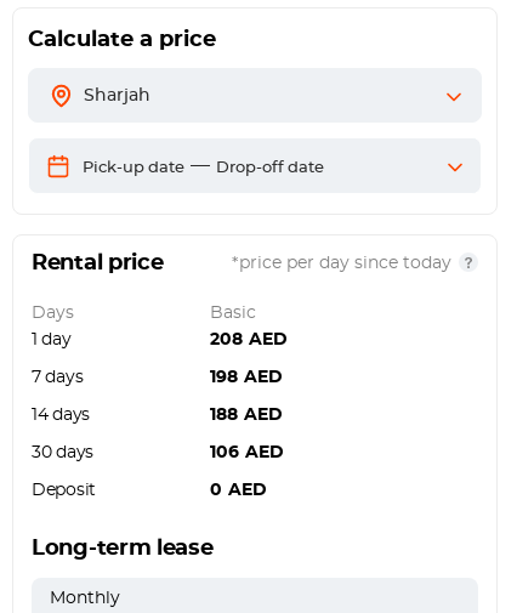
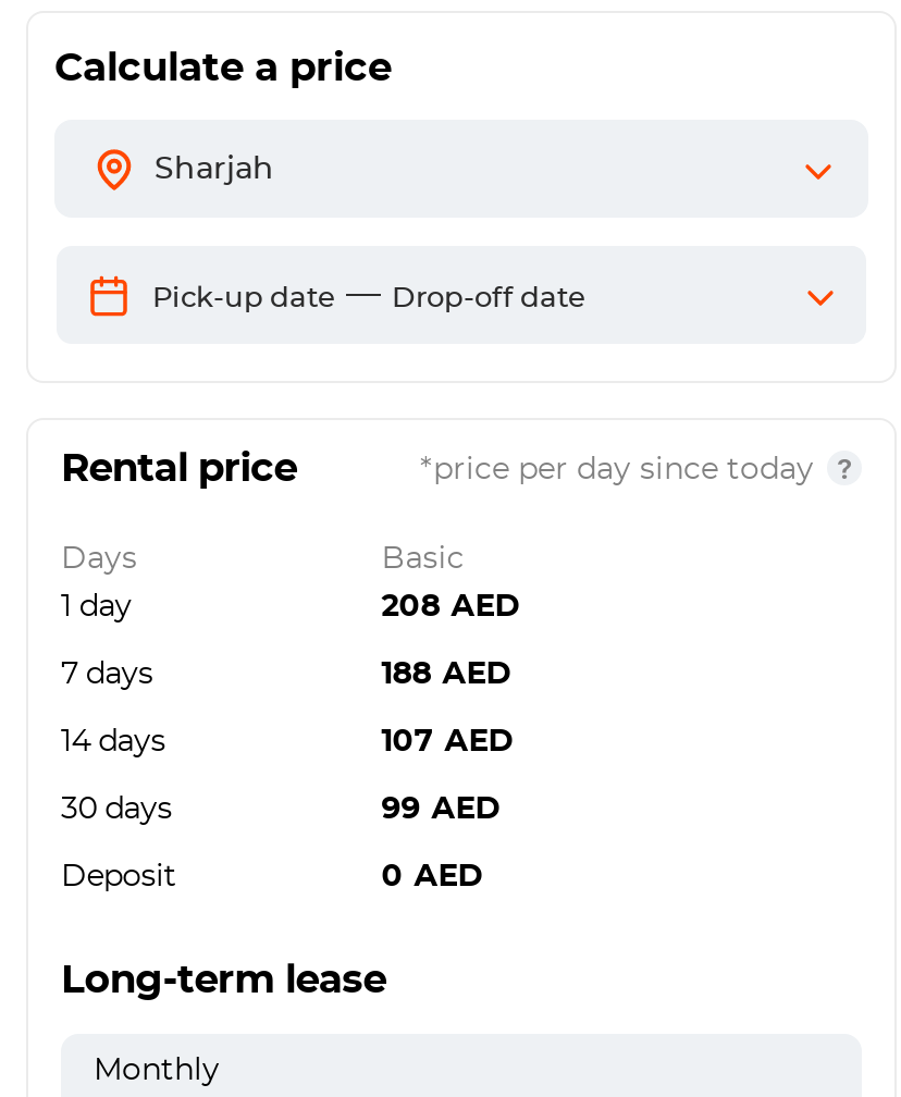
- 198 AED
+ 188 AED

- 188 AED
+ 107 AED

- 106 AED
+ 99 AED
